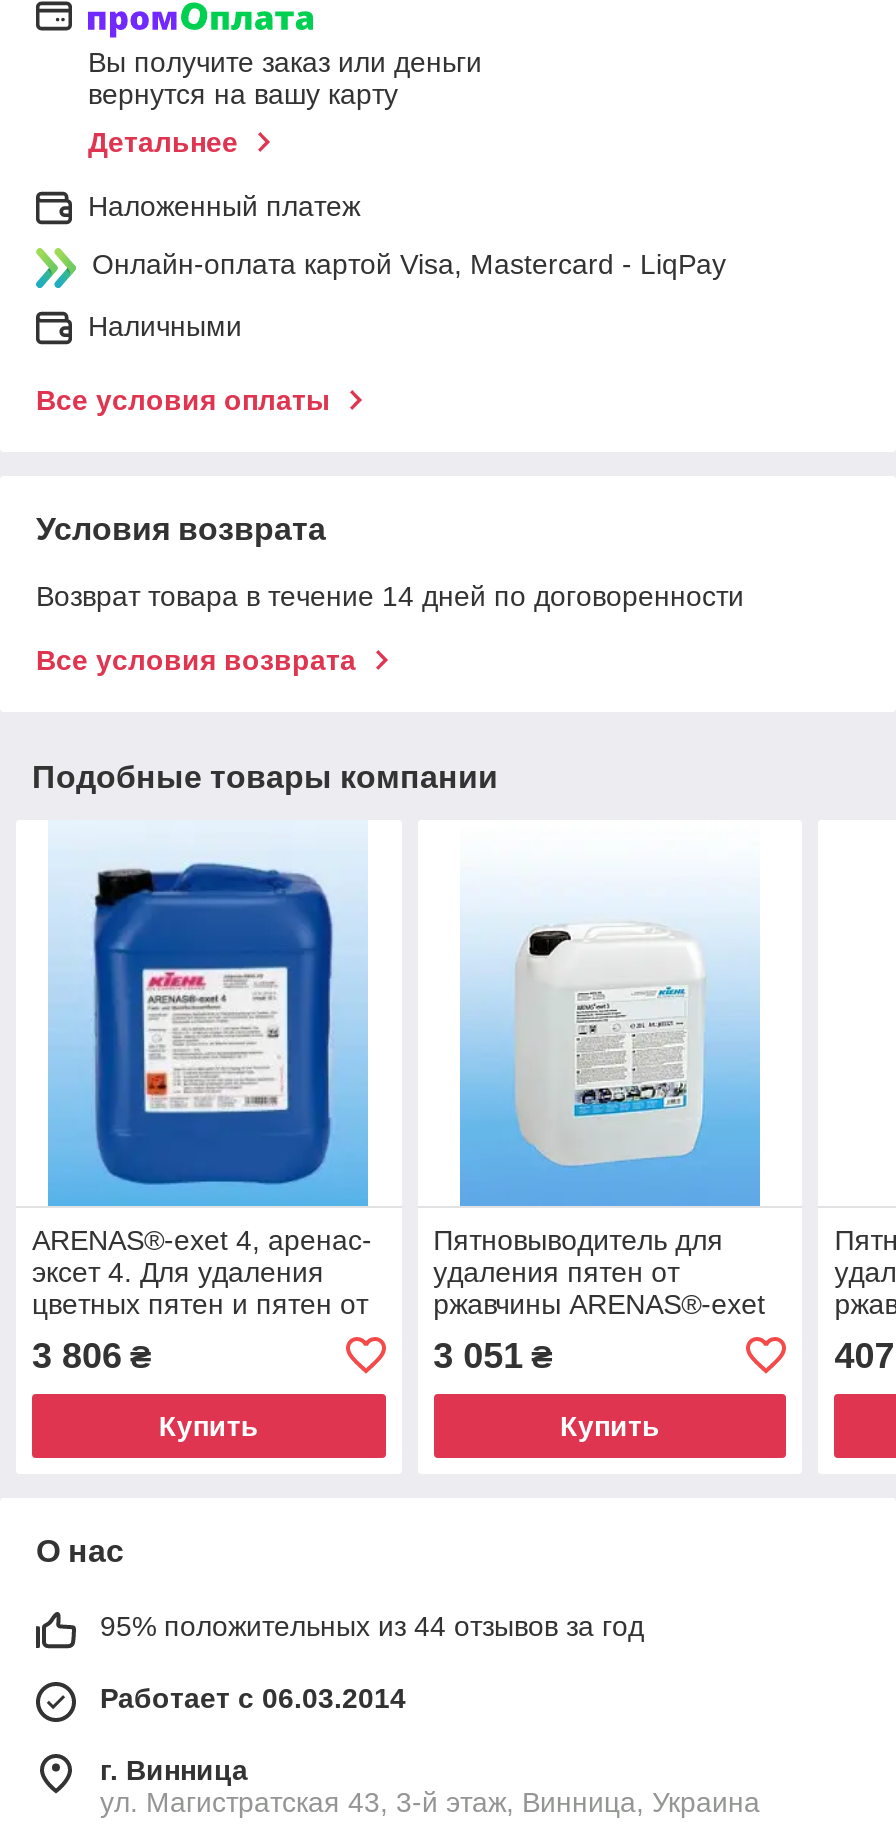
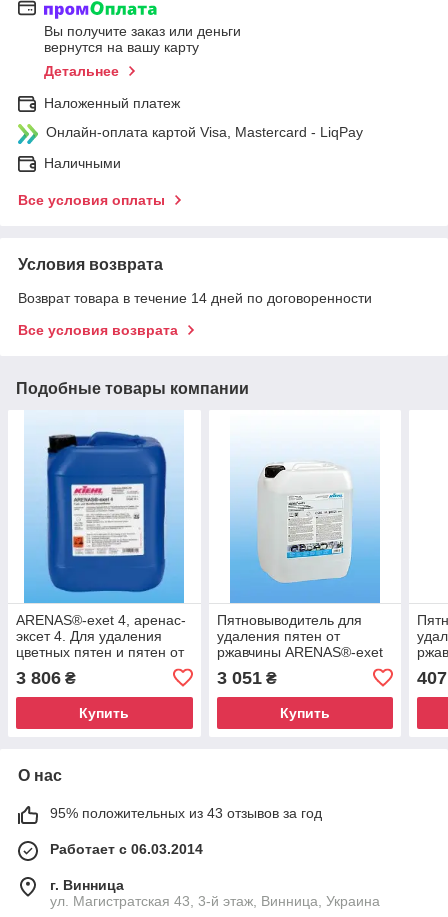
- 95% положительных из 44 отзывов за год
+ 95% положительных из 43 отзывов за год
